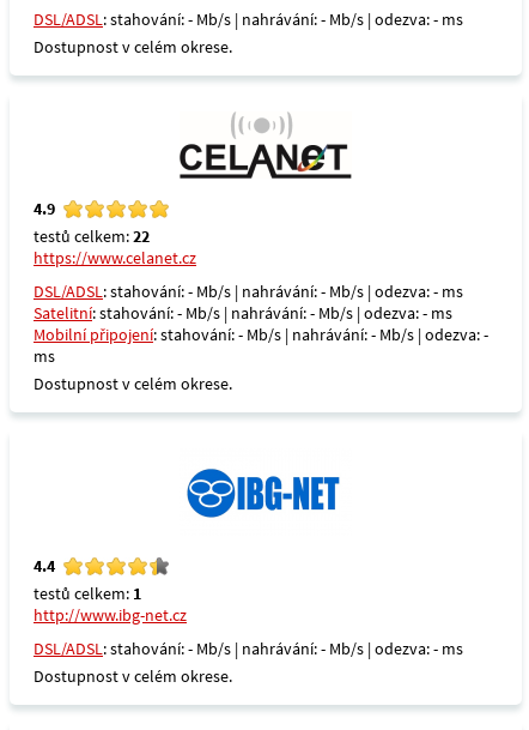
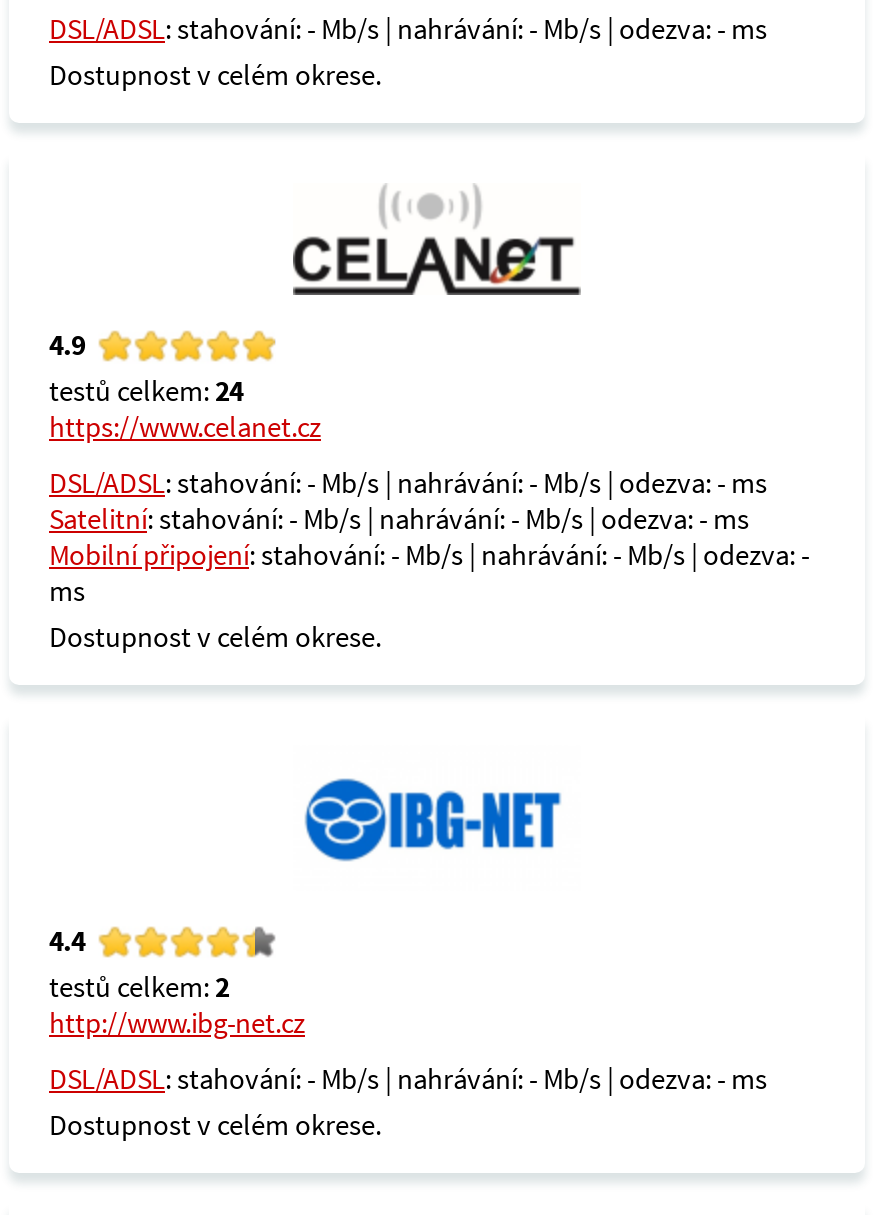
- testů celkem: 22
+ testů celkem: 24

- testů celkem: 1
+ testů celkem: 2
